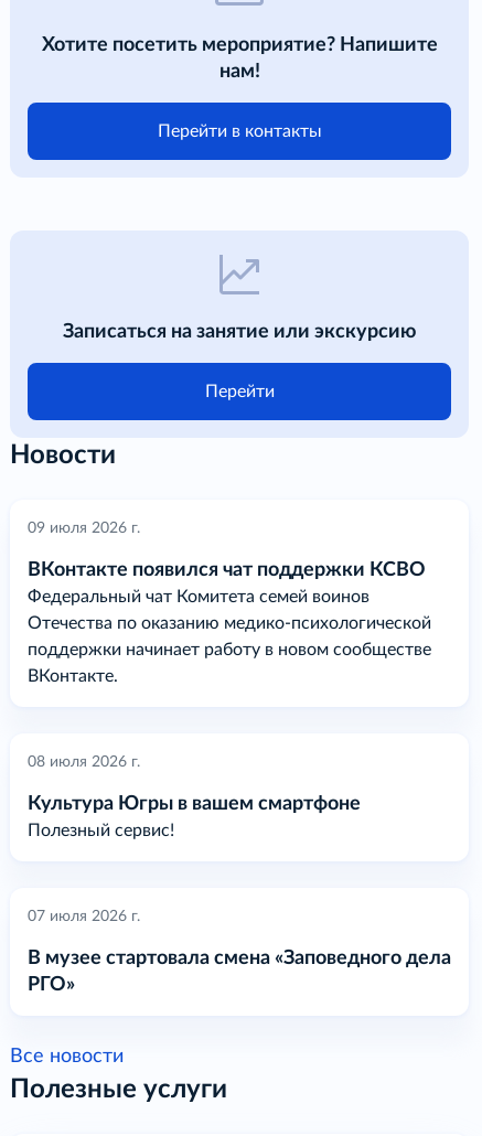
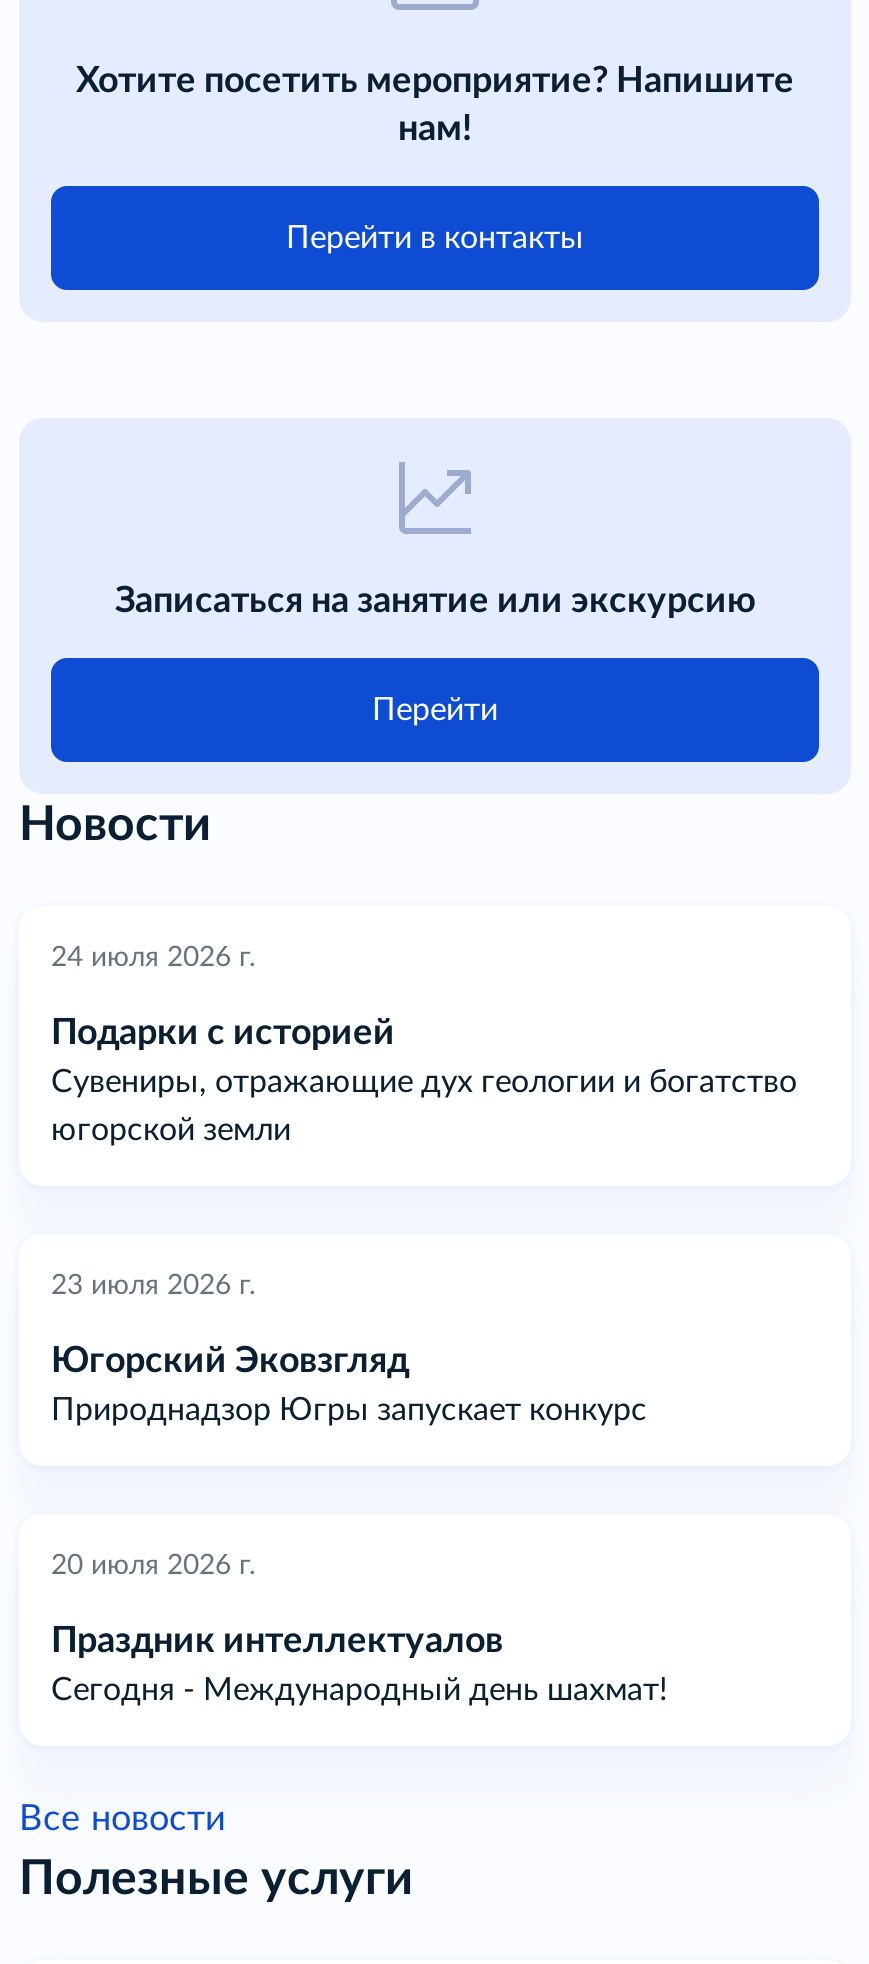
- 09 июля 2026 г.
- ВКонтакте появился чат поддержки КСВО
- Федеральный чат Комитета семей воинов
- Отечества по оказанию медико-психологической
- поддержки начинает работу в новом сообществе
- ВКонтакте.
+ 24 июля 2026 г.
+ Подарки с историей
+ Сувениры, отражающие дух геологии и богатство
+ югорской земли

- 08 июля 2026 г.
- Культура Югры в вашем смартфоне
- Полезный сервис!
+ 23 июля 2026 г.
+ Югорский Эковзгляд
+ Природнадзор Югры запускает конкурс

- 07 июля 2026 г.
- В музее стартовала смена «Заповедного дела
- РГО»
+ 20 июля 2026 г.
+ Праздник интеллектуалов
+ Сегодня - Международный день шахмат!
